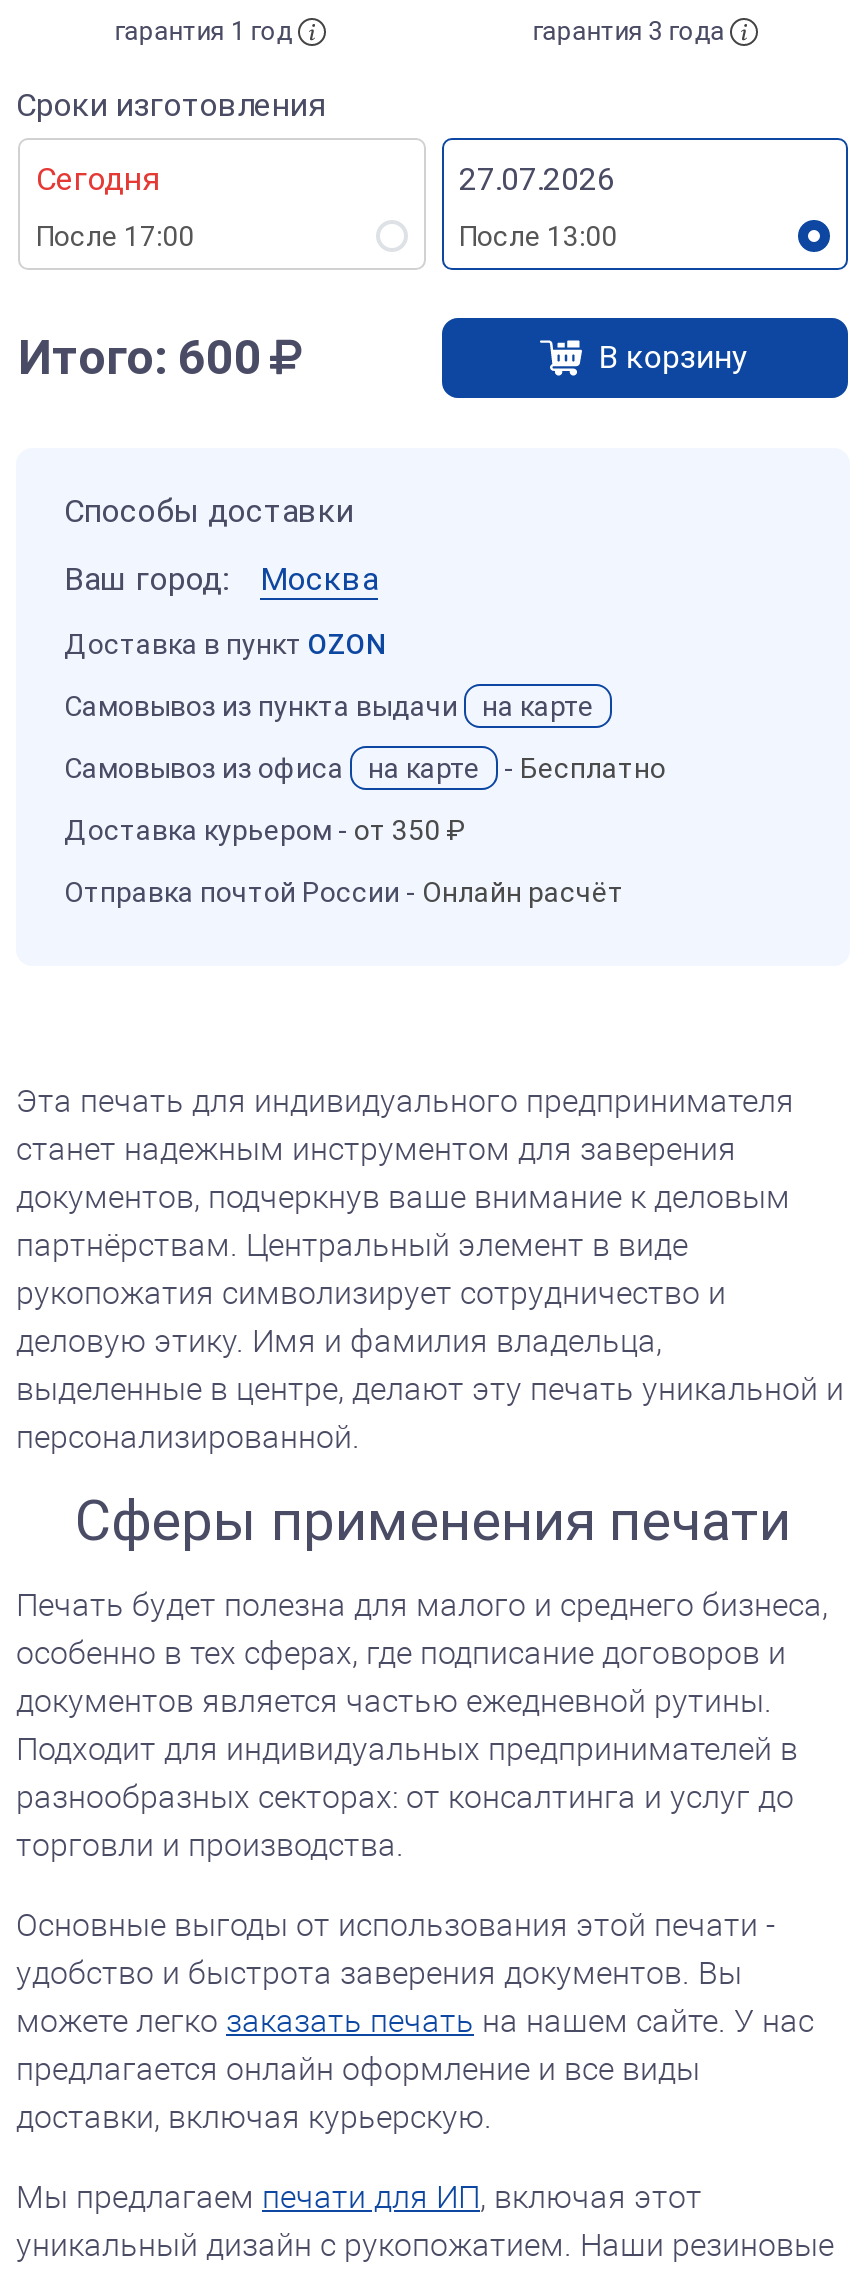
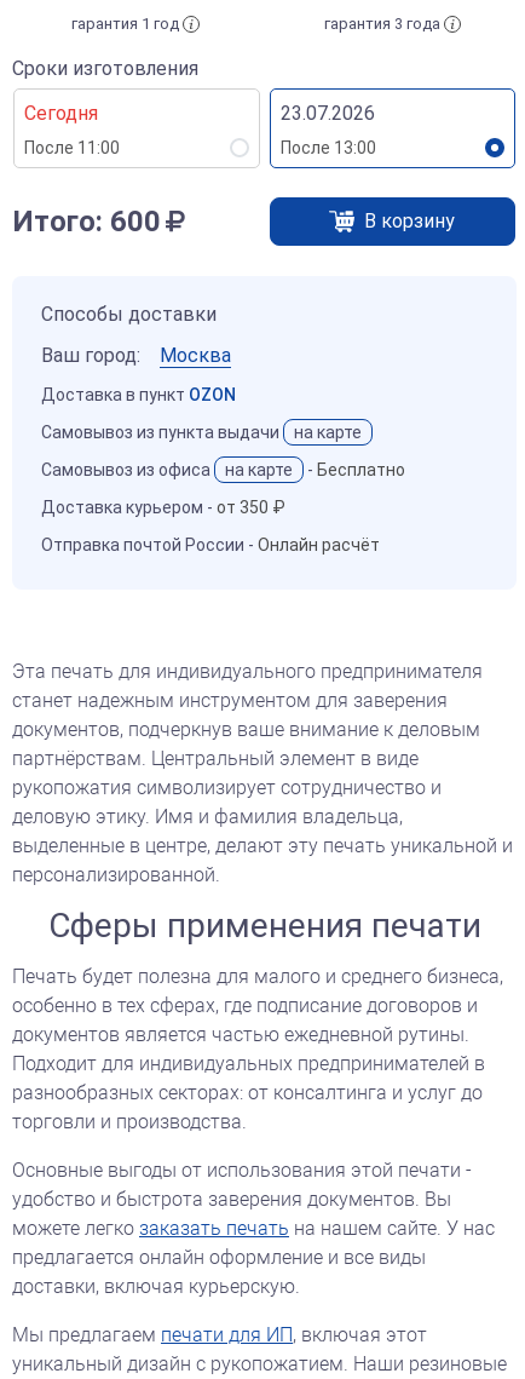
- 27.07.2026
+ 23.07.2026

- После 17:00
+ После 11:00
